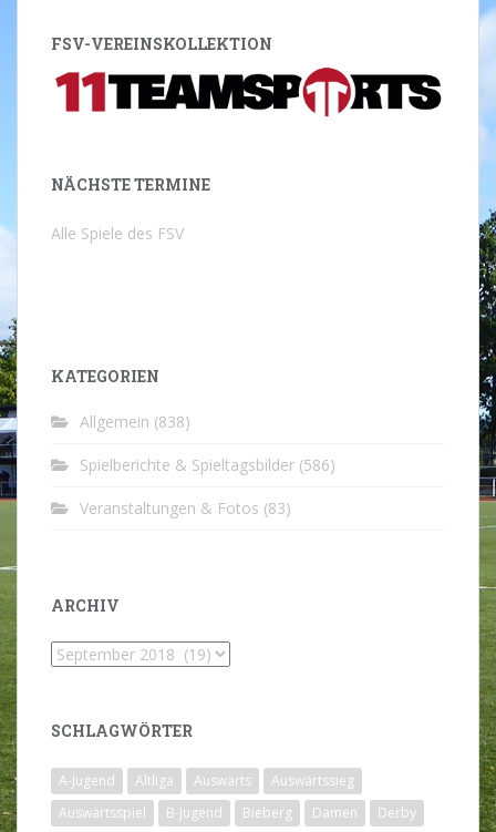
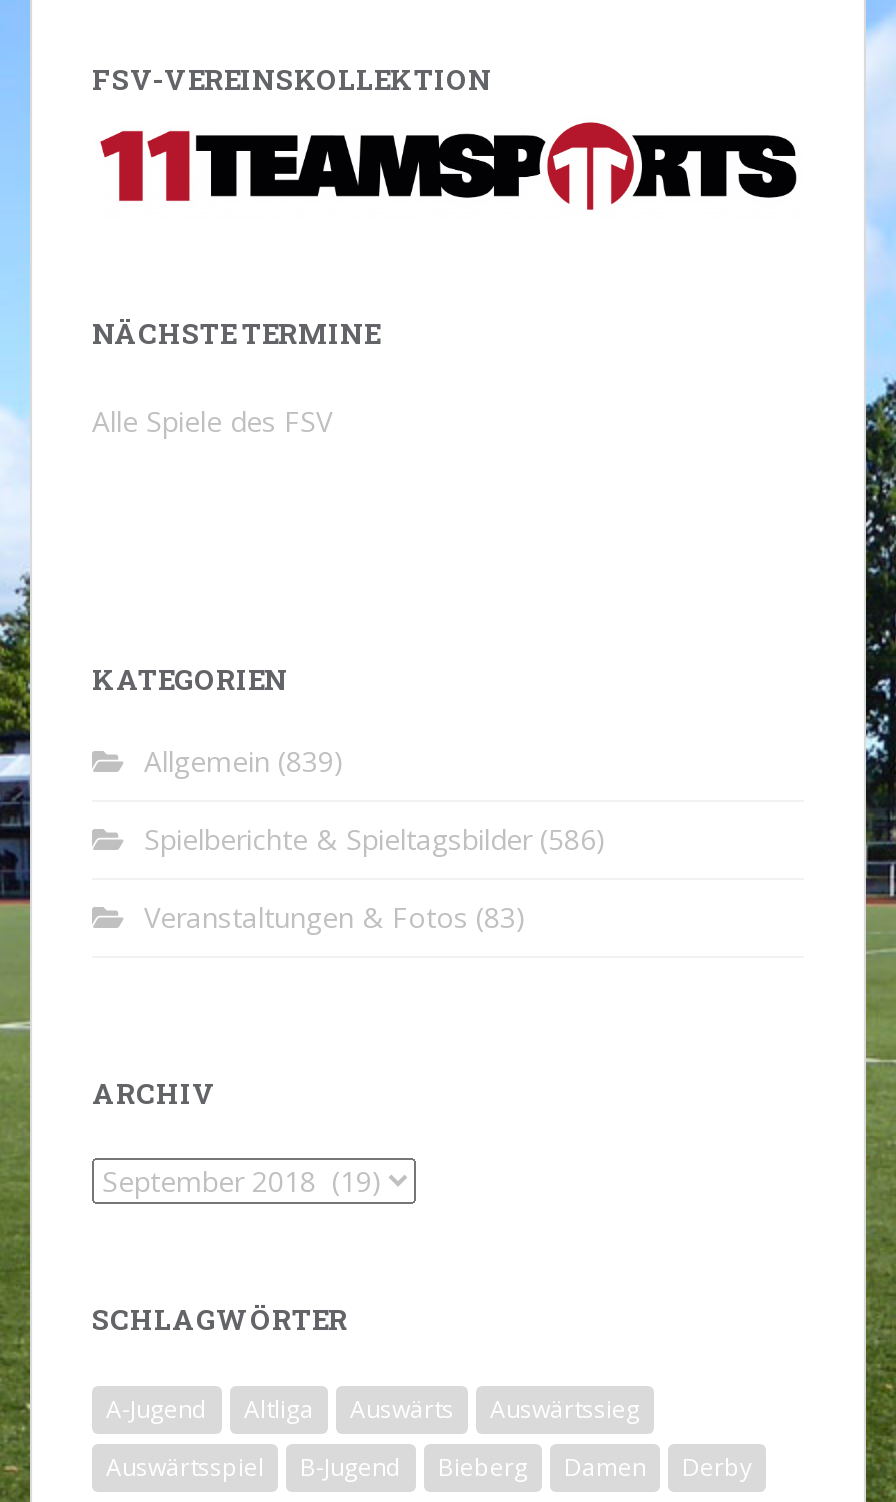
- Allgemein (838)
+ Allgemein (839)
